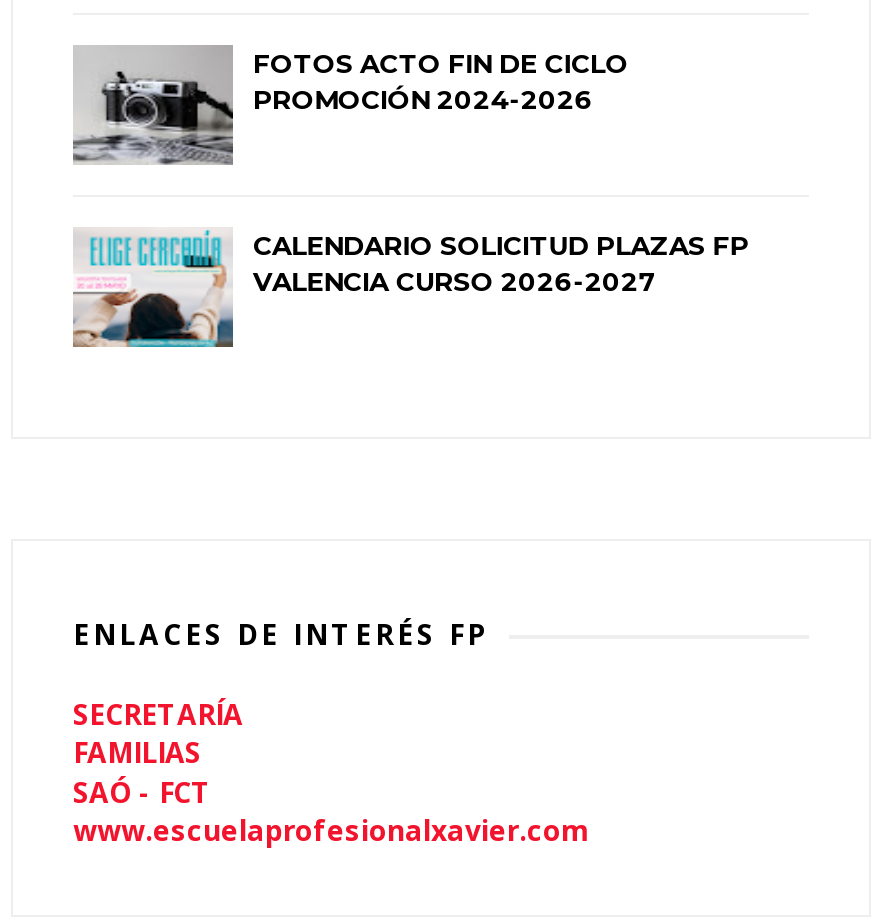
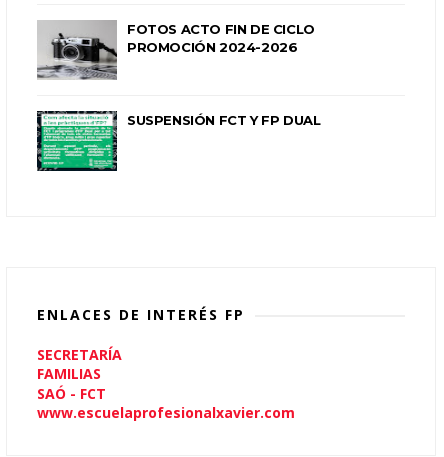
- [image]
- CALENDARIO SOLICITUD PLAZAS FP
- VALENCIA CURSO 2026-2027
+ [image]
+ SUSPENSIÓN FCT Y FP DUAL
